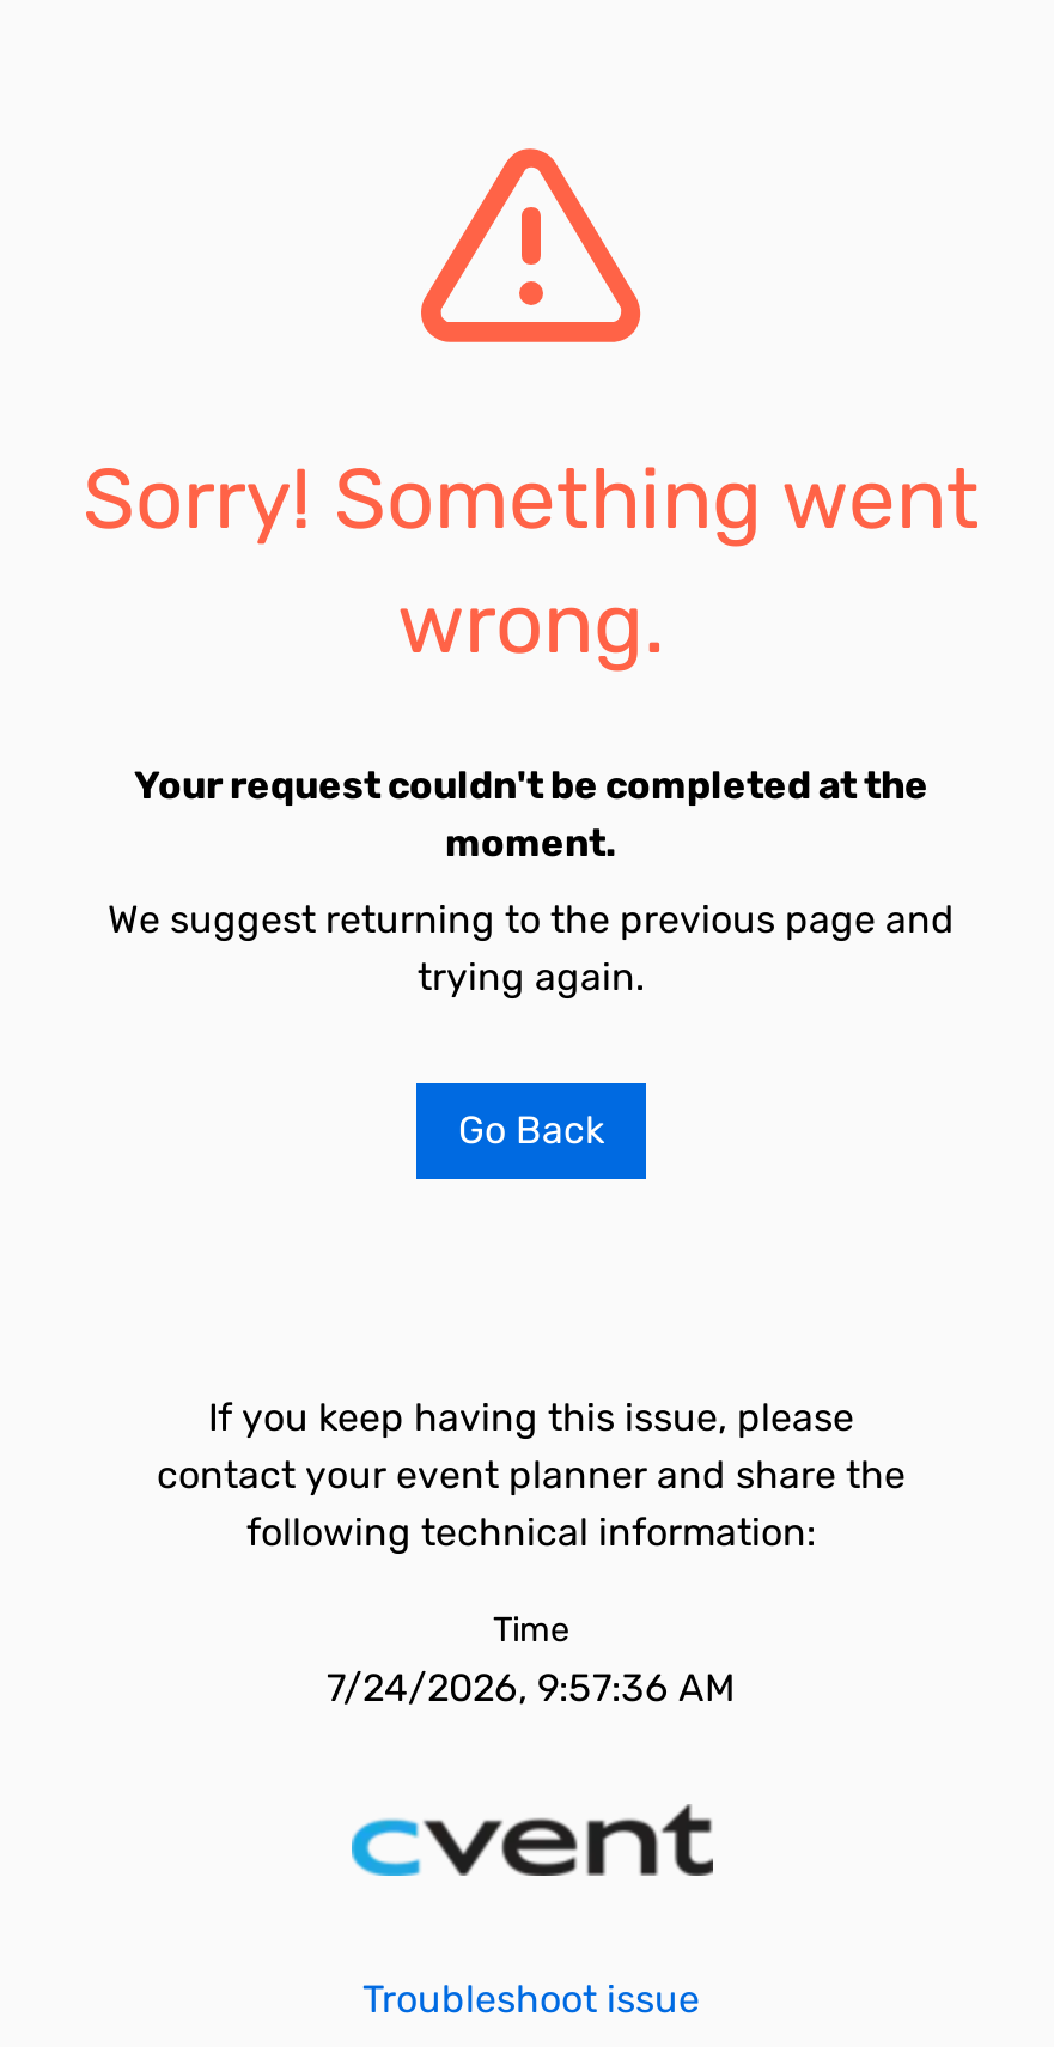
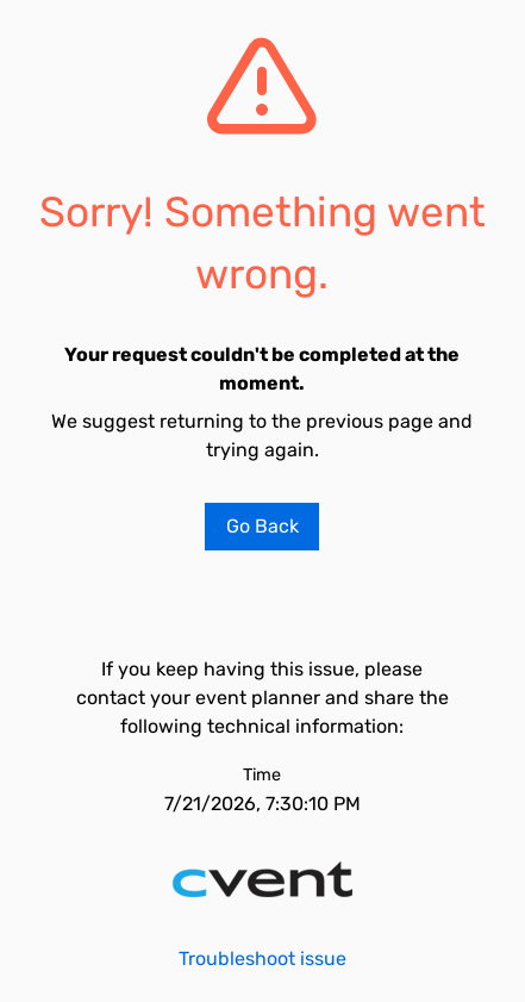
- 7/24/2026, 9:57:36 AM
+ 7/21/2026, 7:30:10 PM
